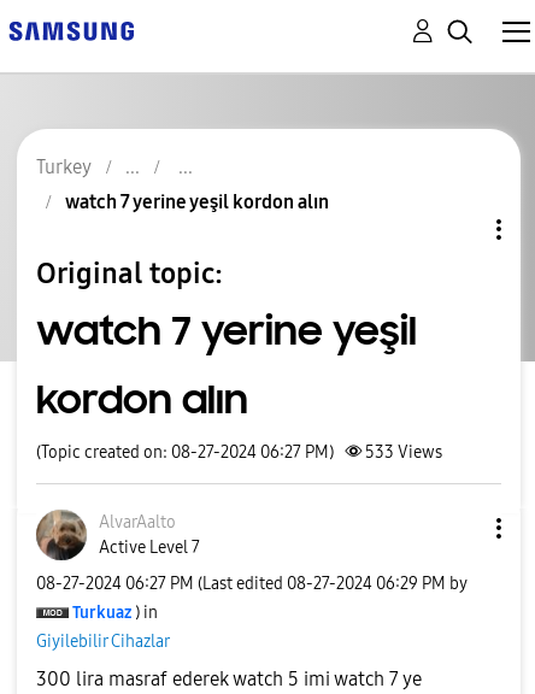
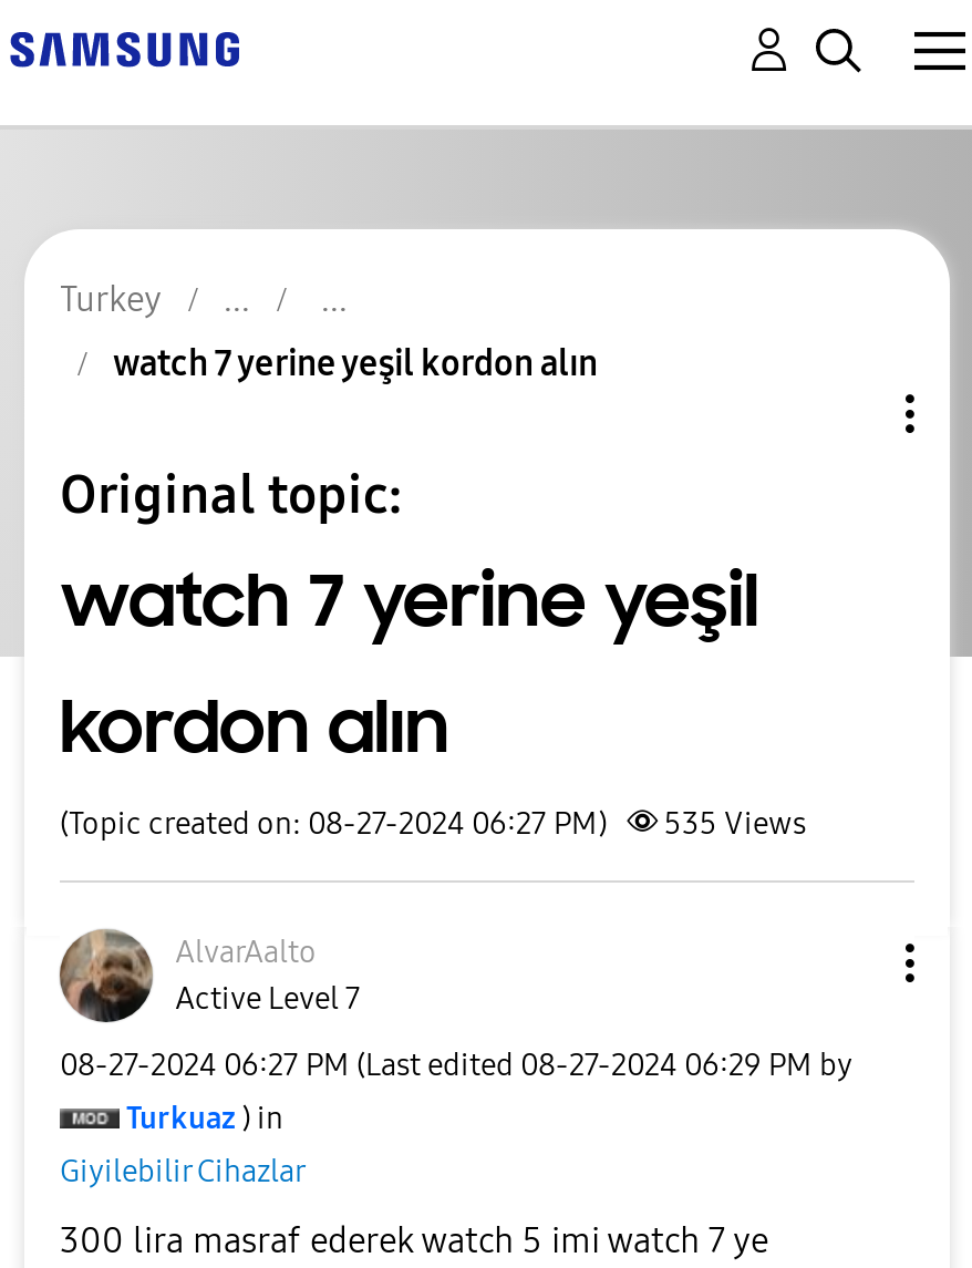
- (Topic created on: 08-27-2024 06:27 PM) 533 Views
+ (Topic created on: 08-27-2024 06:27 PM) 535 Views
